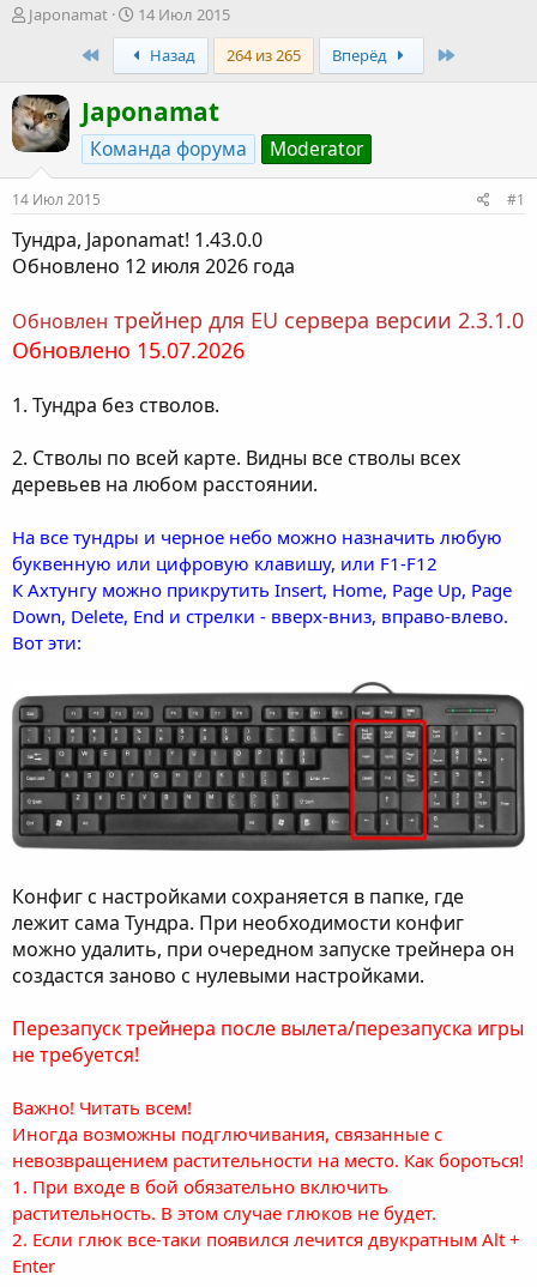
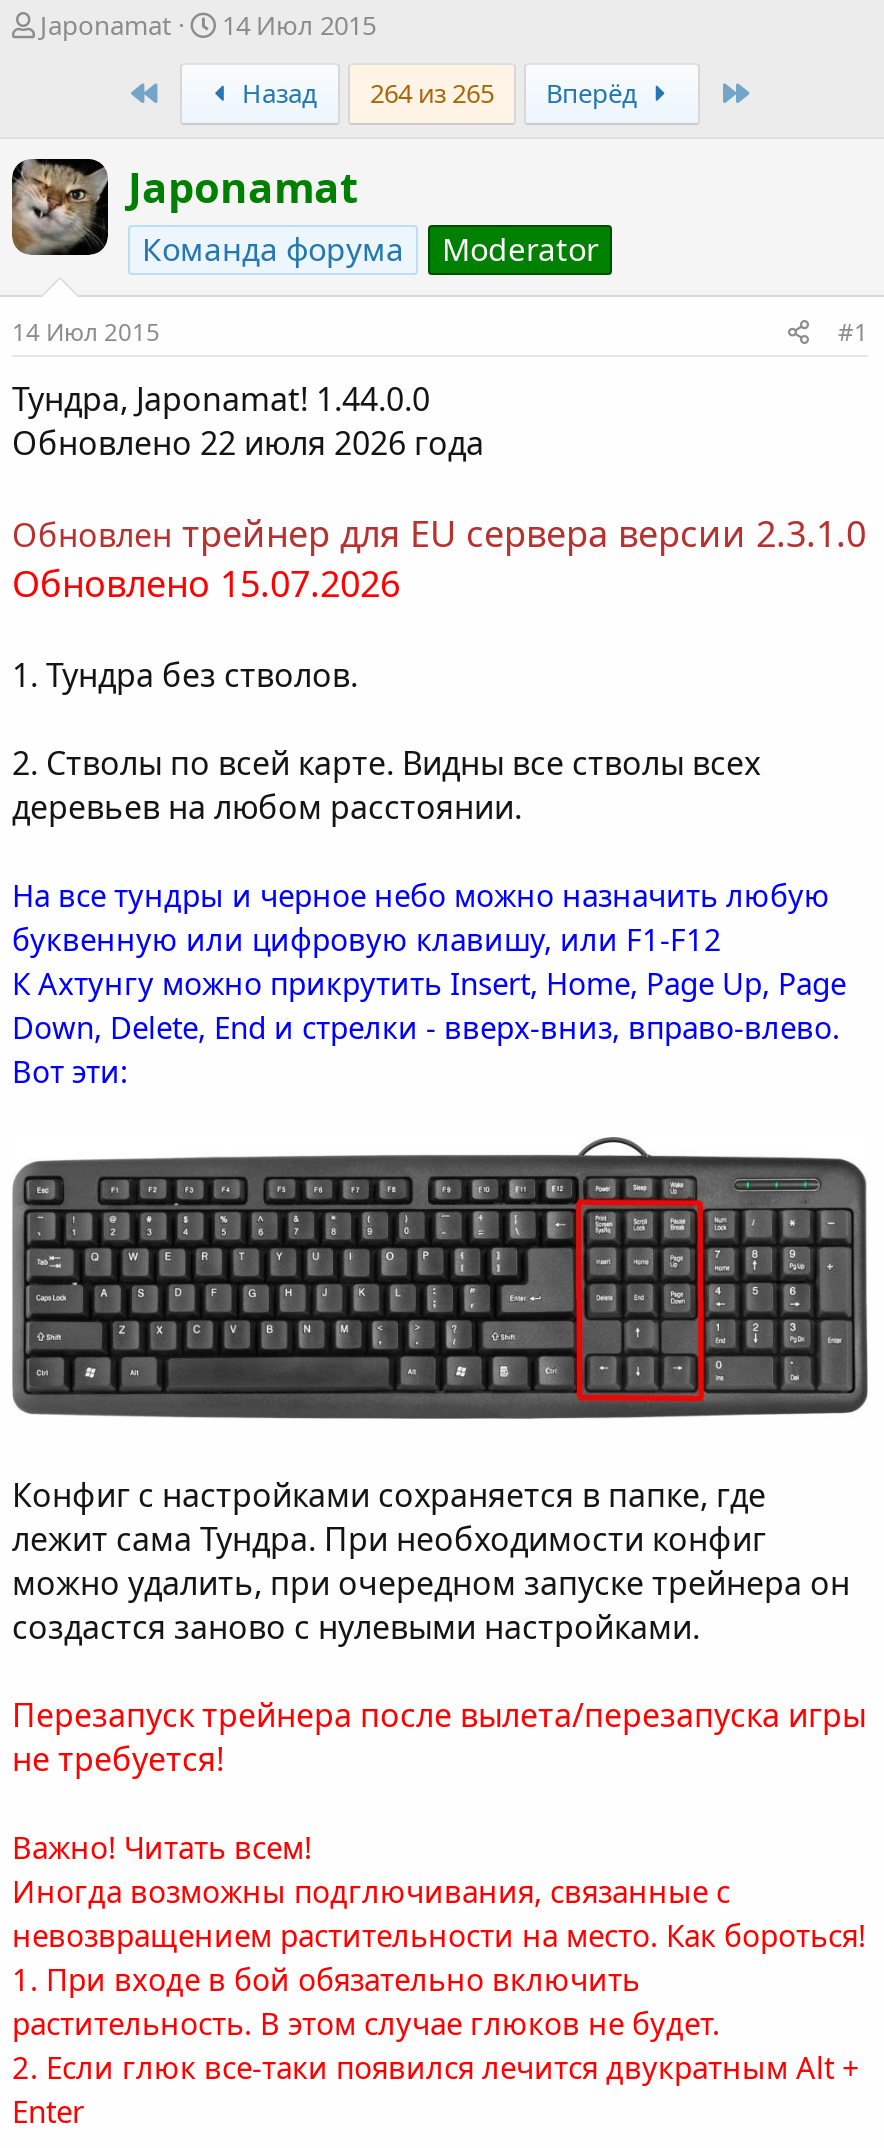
- Тундра, Japonamat! 1.43.0.0
+ Тундра, Japonamat! 1.44.0.0

- Обновлено 12 июля 2026 года
+ Обновлено 22 июля 2026 года
